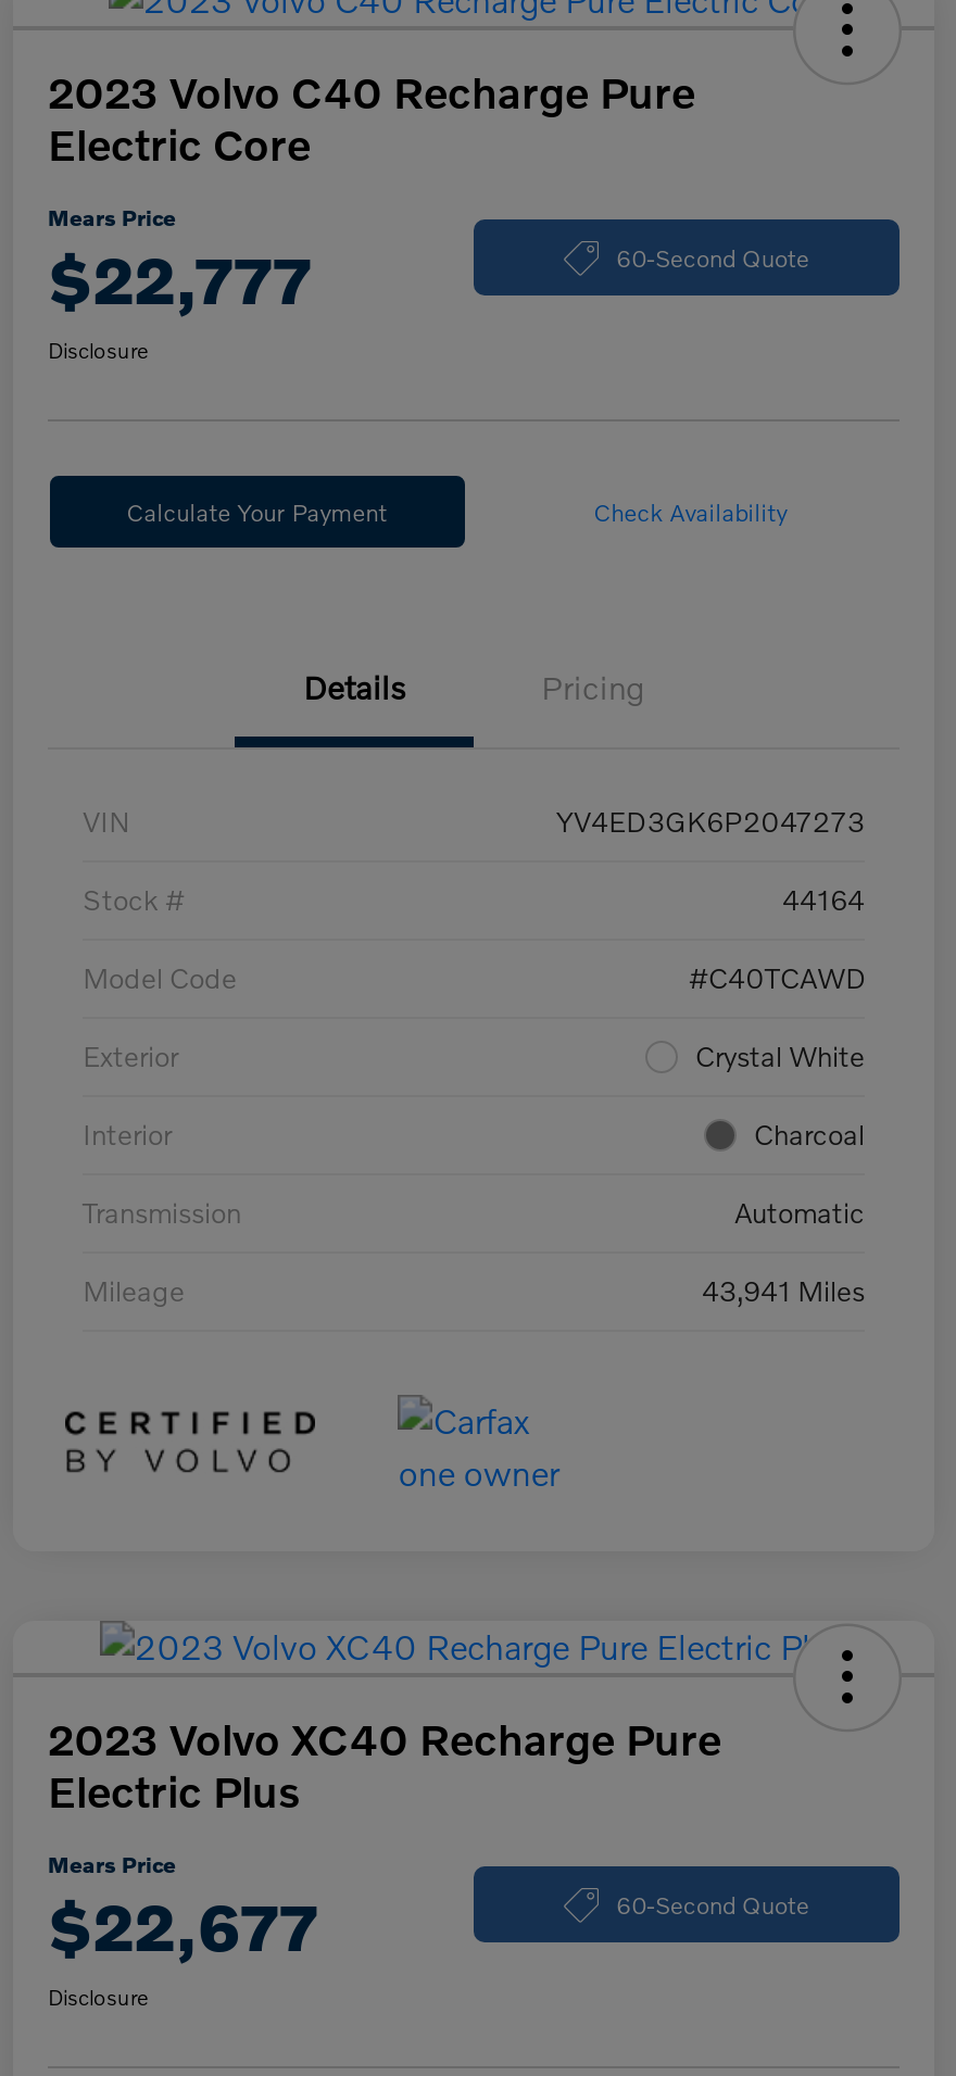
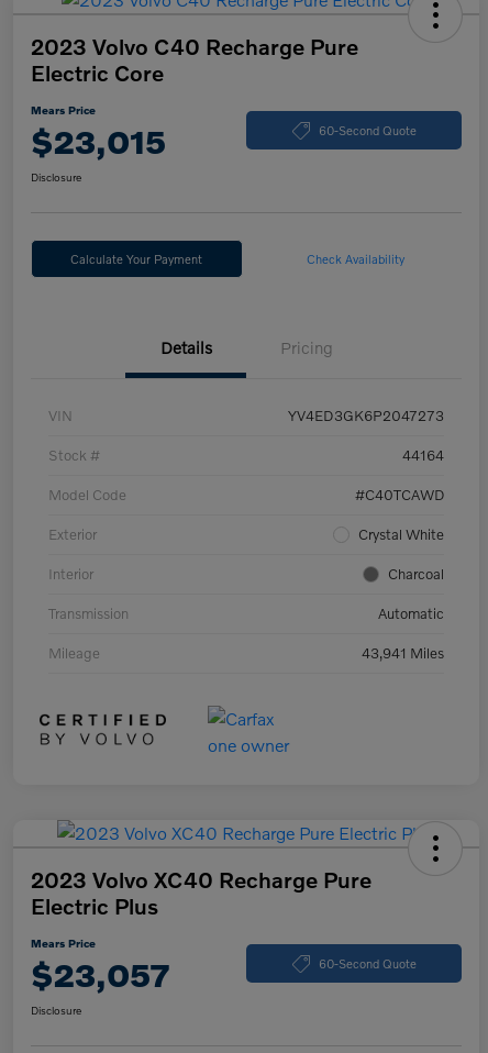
- $22,777
+ $23,015

- $22,677
+ $23,057
